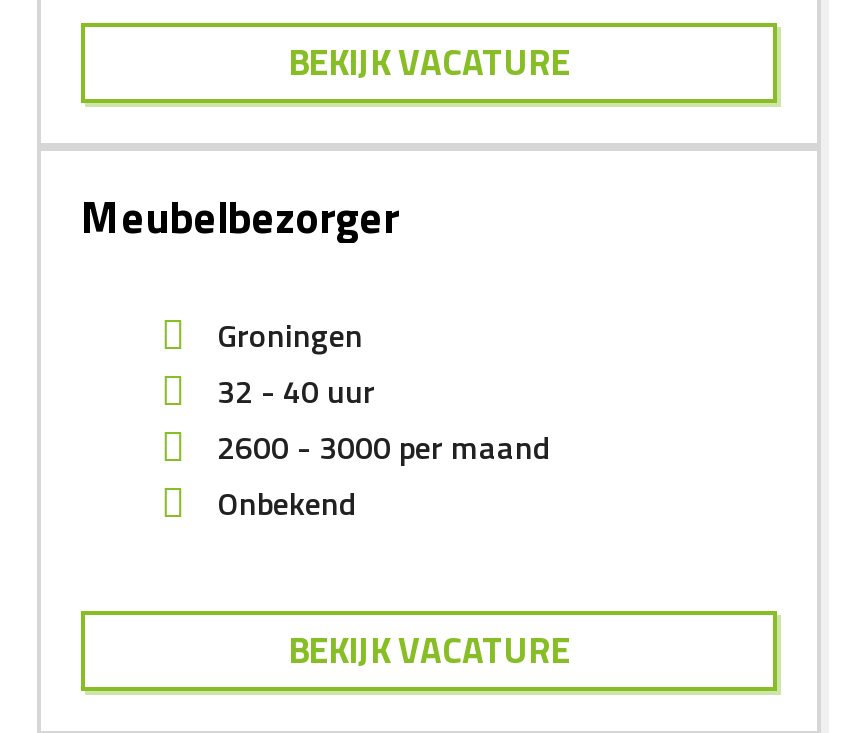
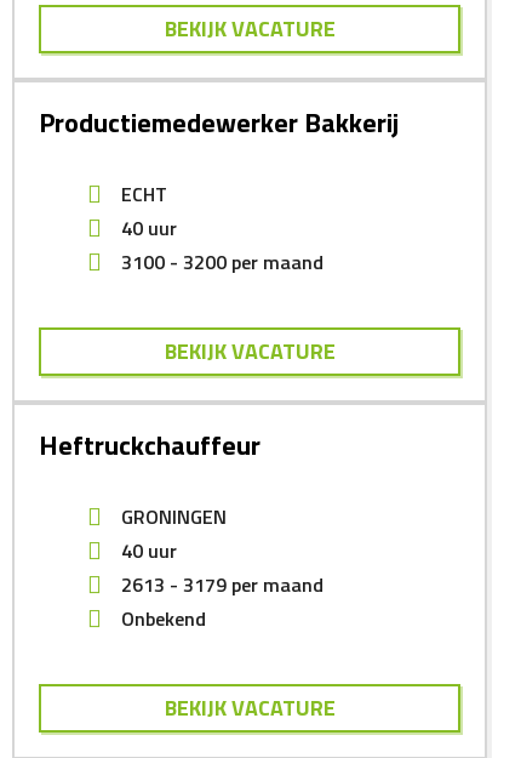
- Meubelbezorger
- Groningen
- 32 - 40 uur
- 2600 - 3000 per maand
+ Productiemedewerker Bakkerij
+ ECHT
+ 40 uur
+ 3100 - 3200 per maand
+ BEKIJK VACATURE
+ Heftruckchauffeur
+ GRONINGEN
+ 40 uur
+ 2613 - 3179 per maand
